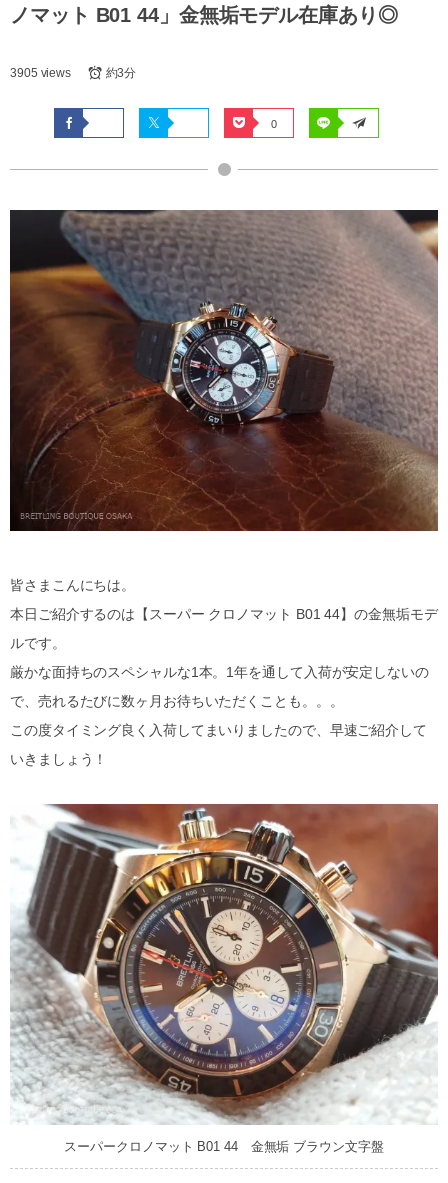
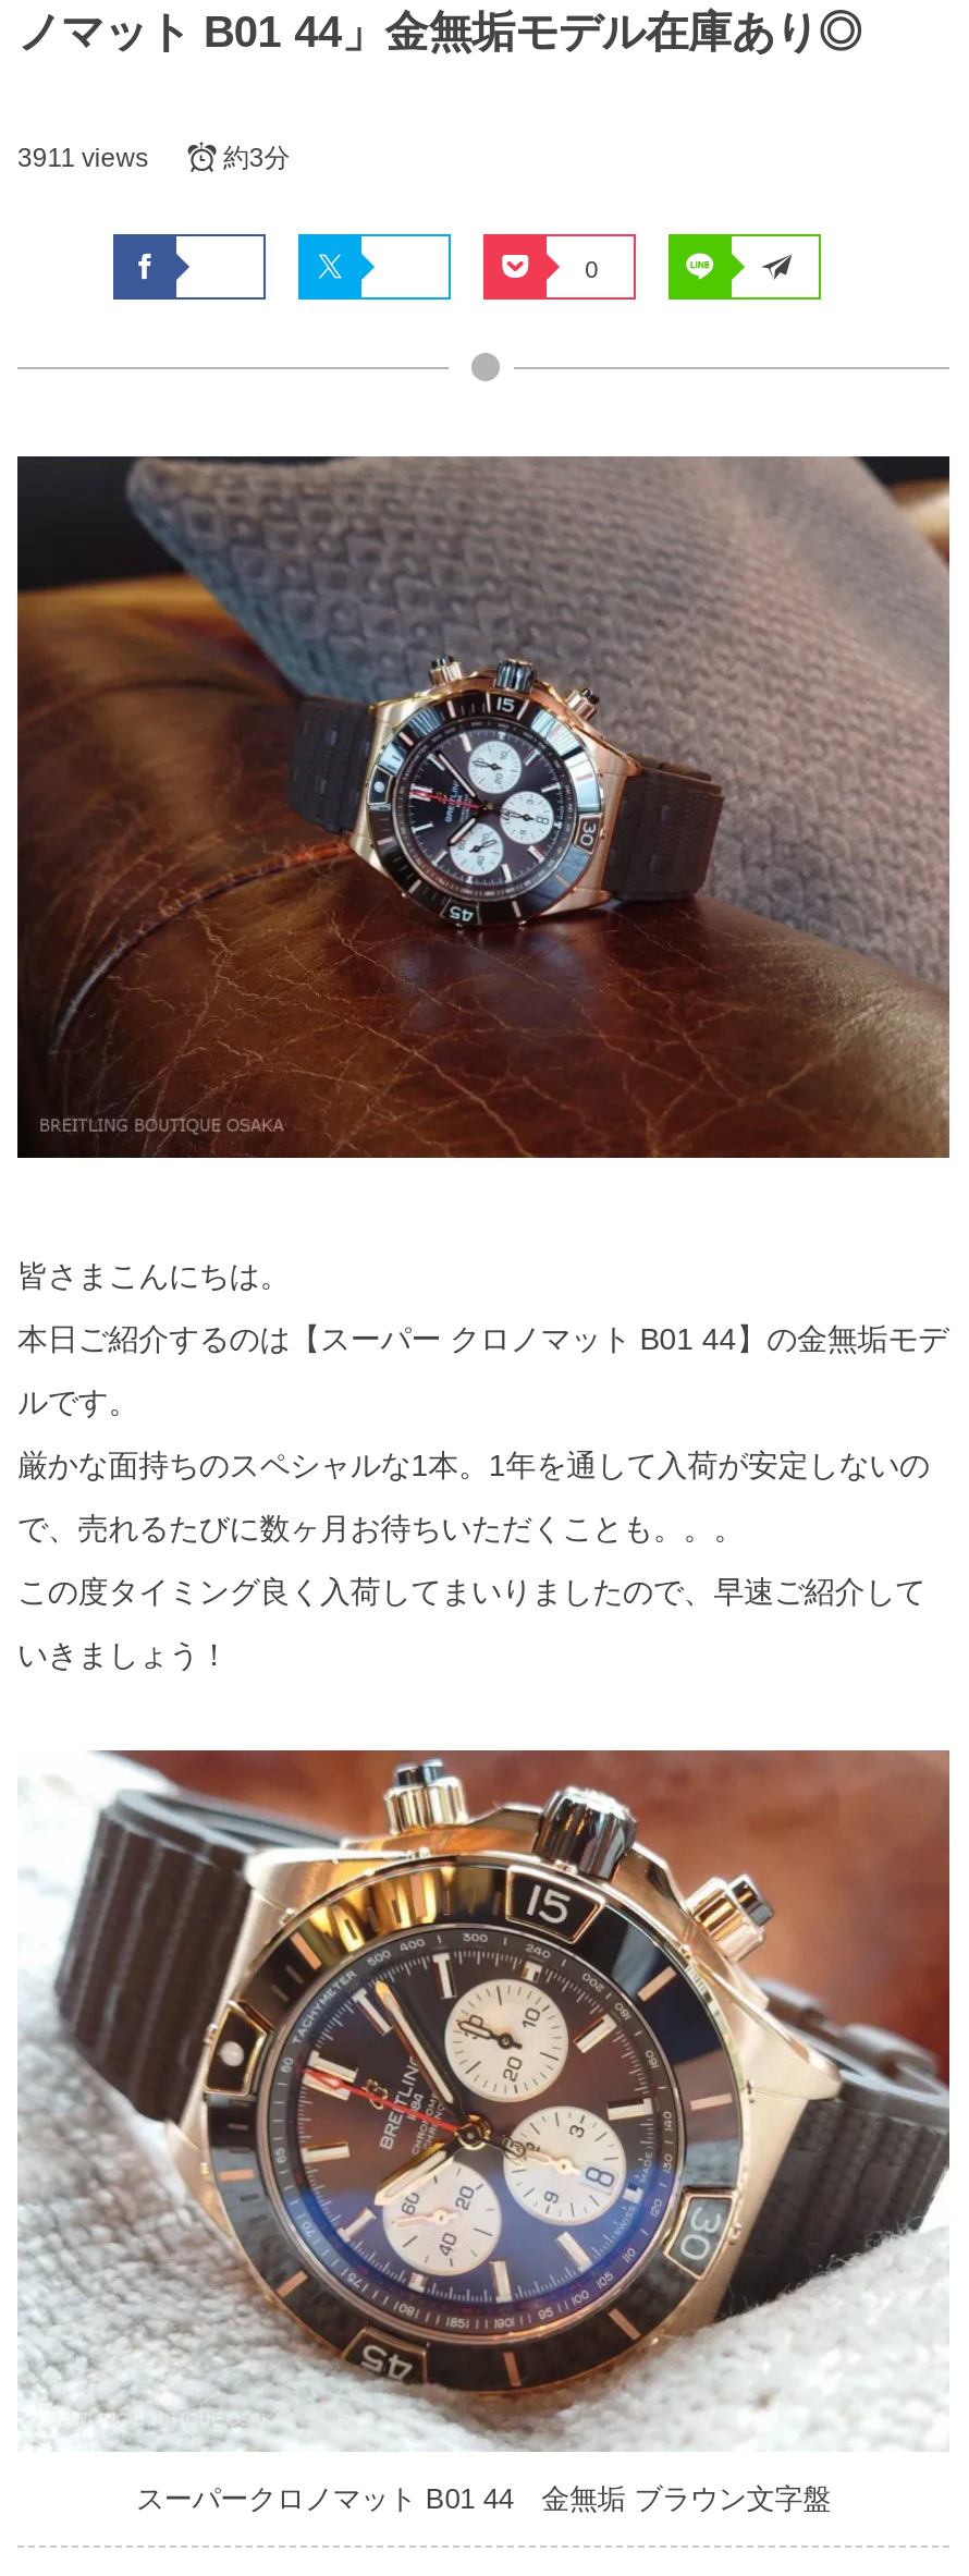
- 3905 views
+ 3911 views
